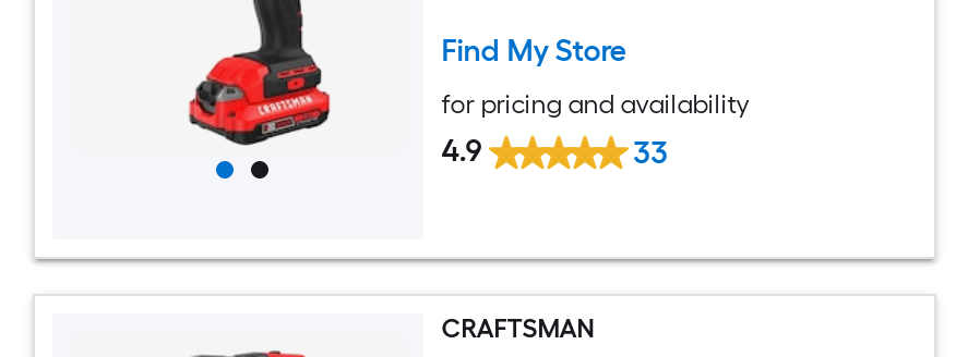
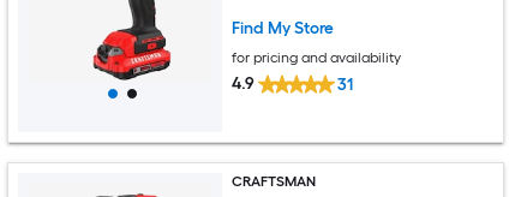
- 33
+ 31
